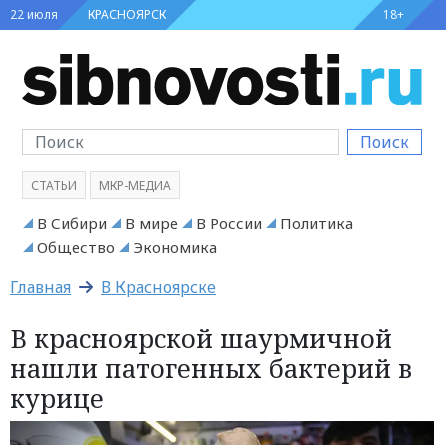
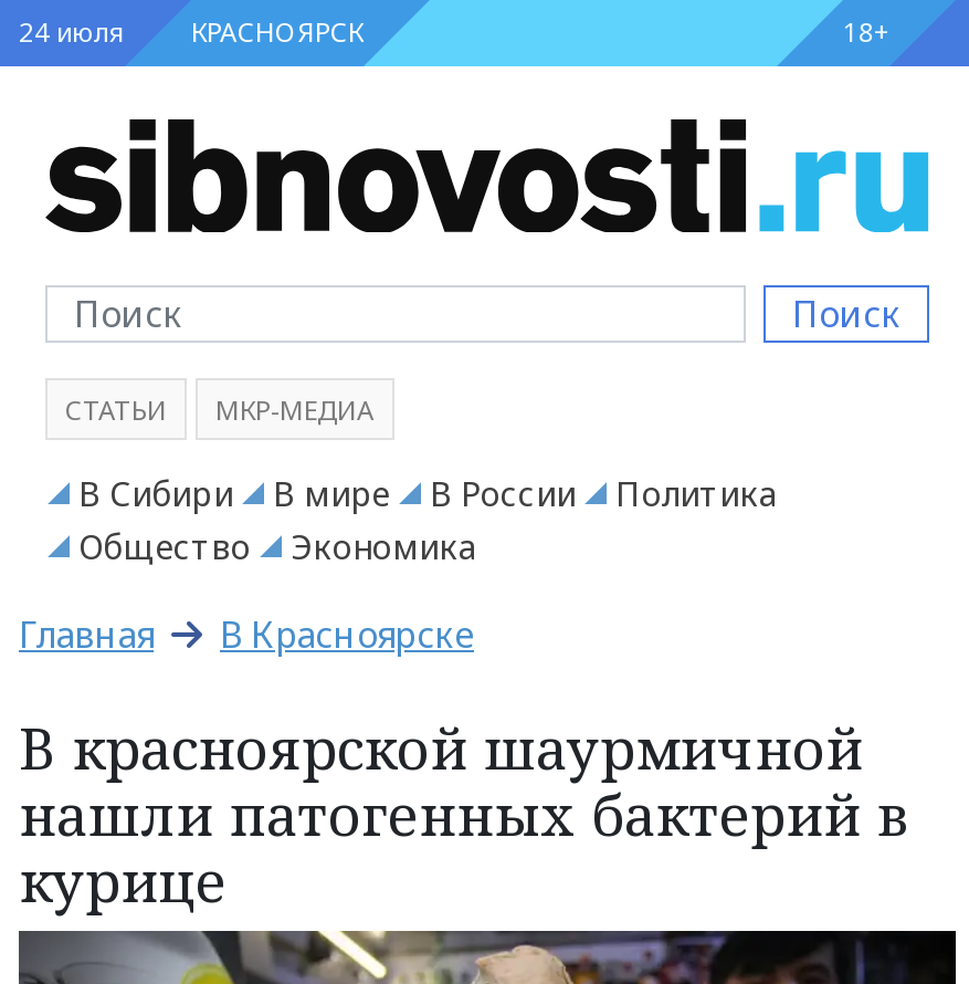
- 22 июля КРАСНОЯРСК
+ 24 июля КРАСНОЯРСК
